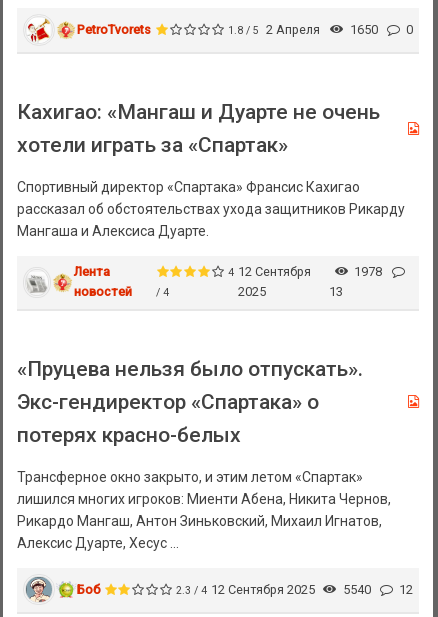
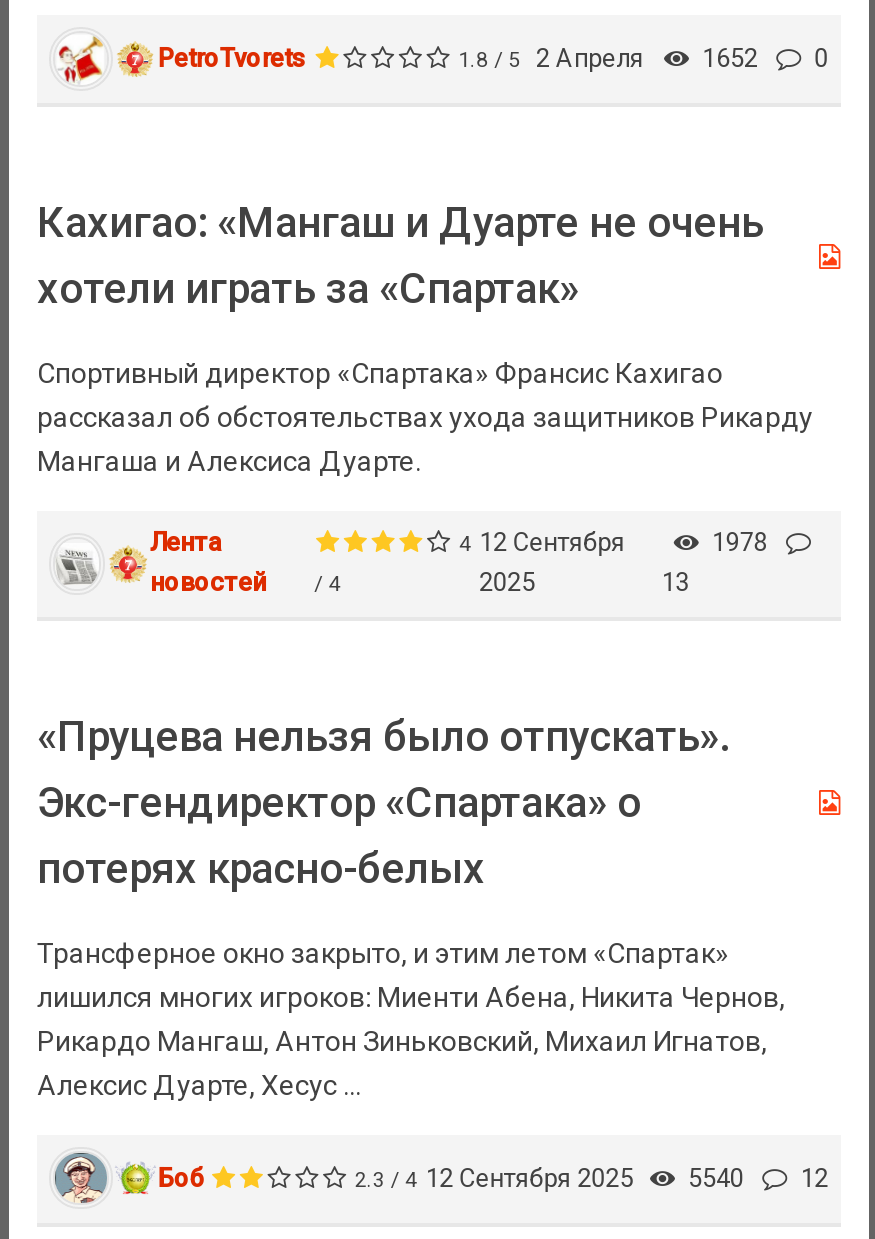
- 1.8 / 5 2 Апреля 1650 0
+ 1.8 / 5 2 Апреля 1652 0
